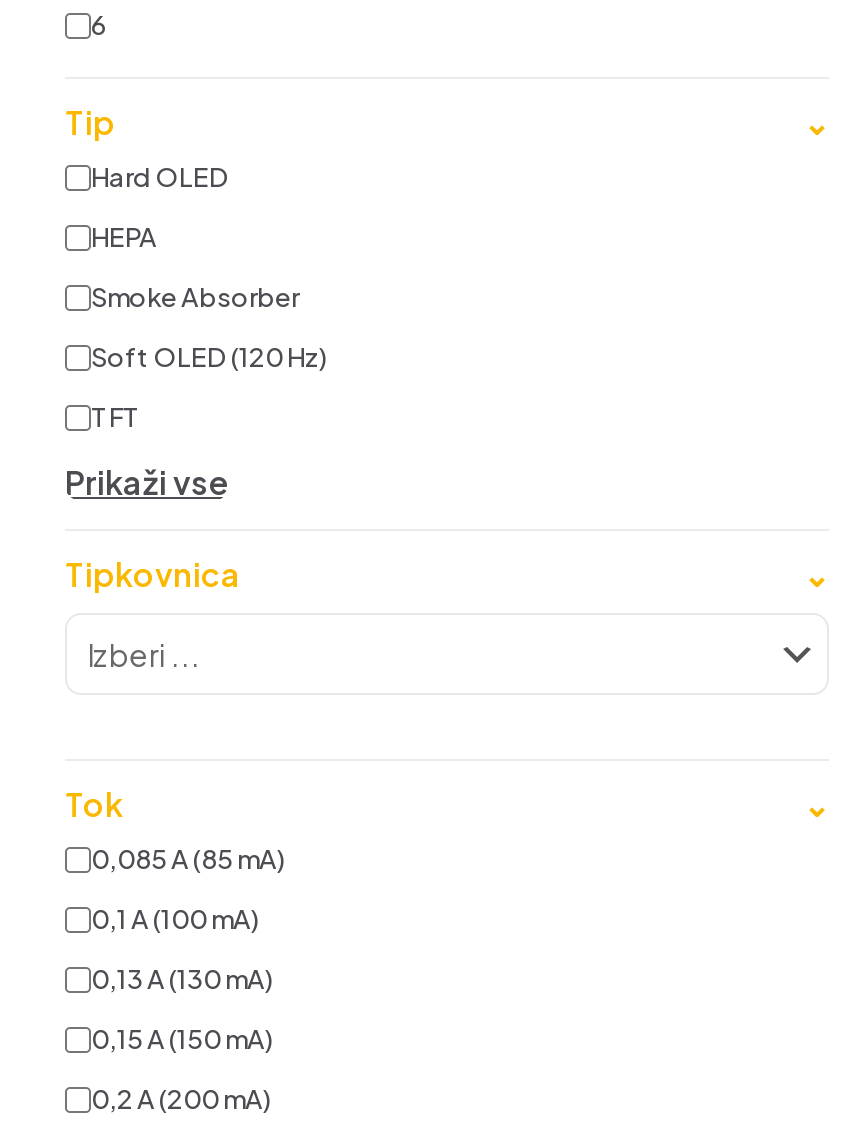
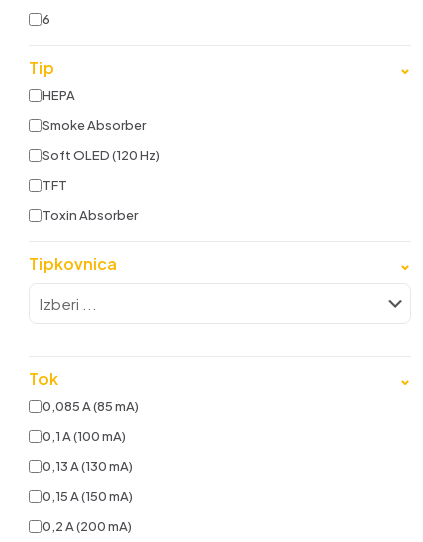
- Hard OLED

- Prikaži vse
+ Toxin Absorber
